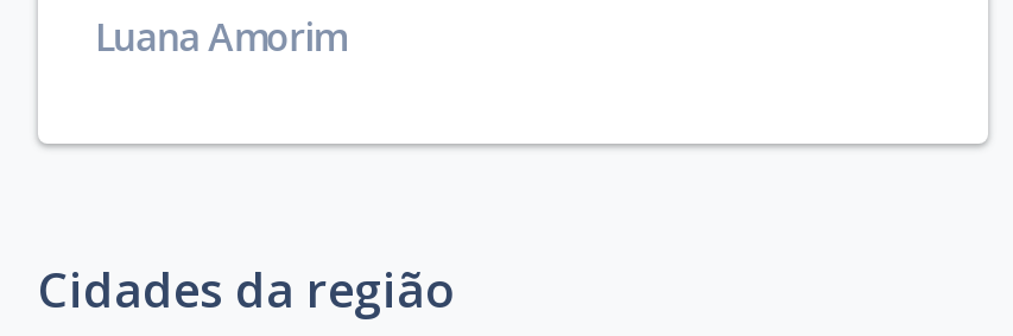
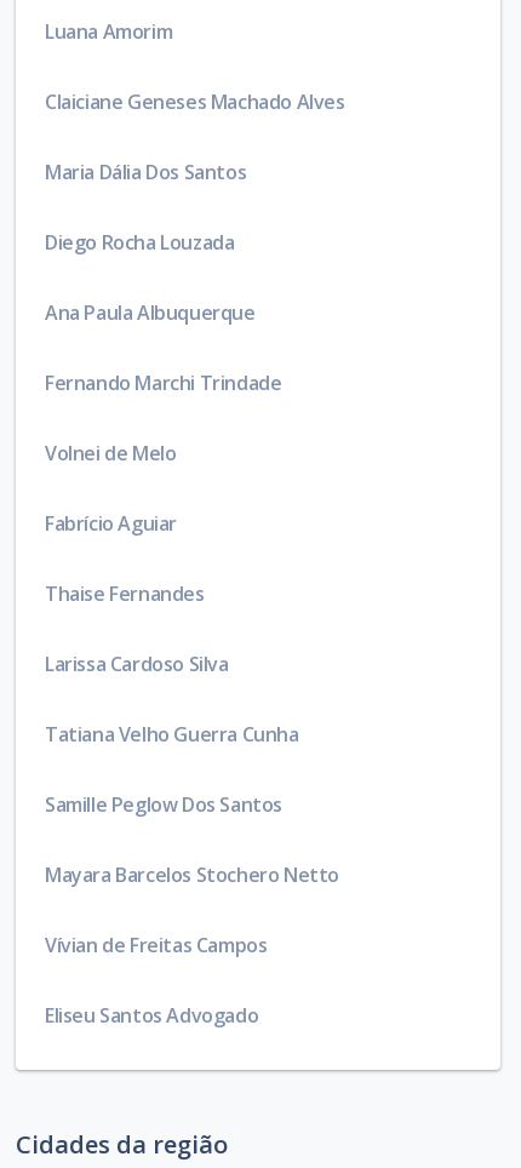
+ Claiciane Geneses Machado Alves
+ Maria Dália Dos Santos
+ Diego Rocha Louzada
+ Ana Paula Albuquerque
+ Fernando Marchi Trindade
+ Volnei de Melo
+ Fabrício Aguiar
+ Thaise Fernandes
+ Larissa Cardoso Silva
+ Tatiana Velho Guerra Cunha
+ Samille Peglow Dos Santos
+ Mayara Barcelos Stochero Netto
+ Vívian de Freitas Campos
+ Eliseu Santos Advogado
